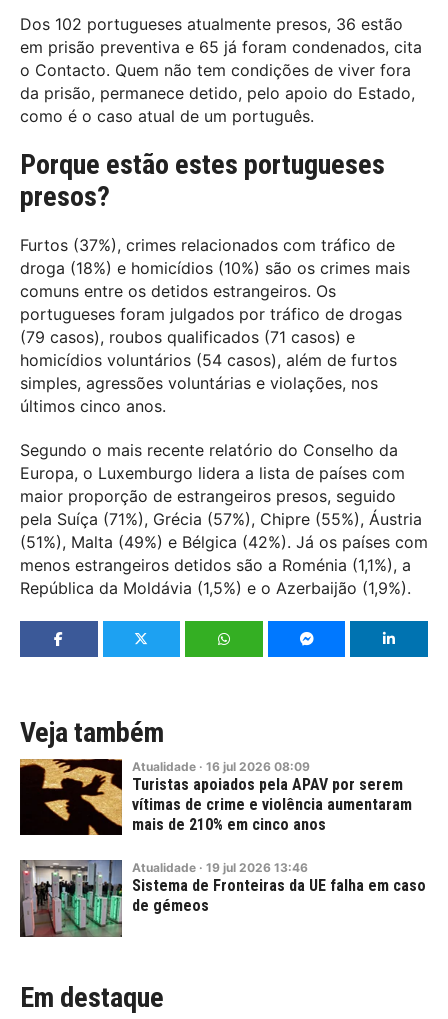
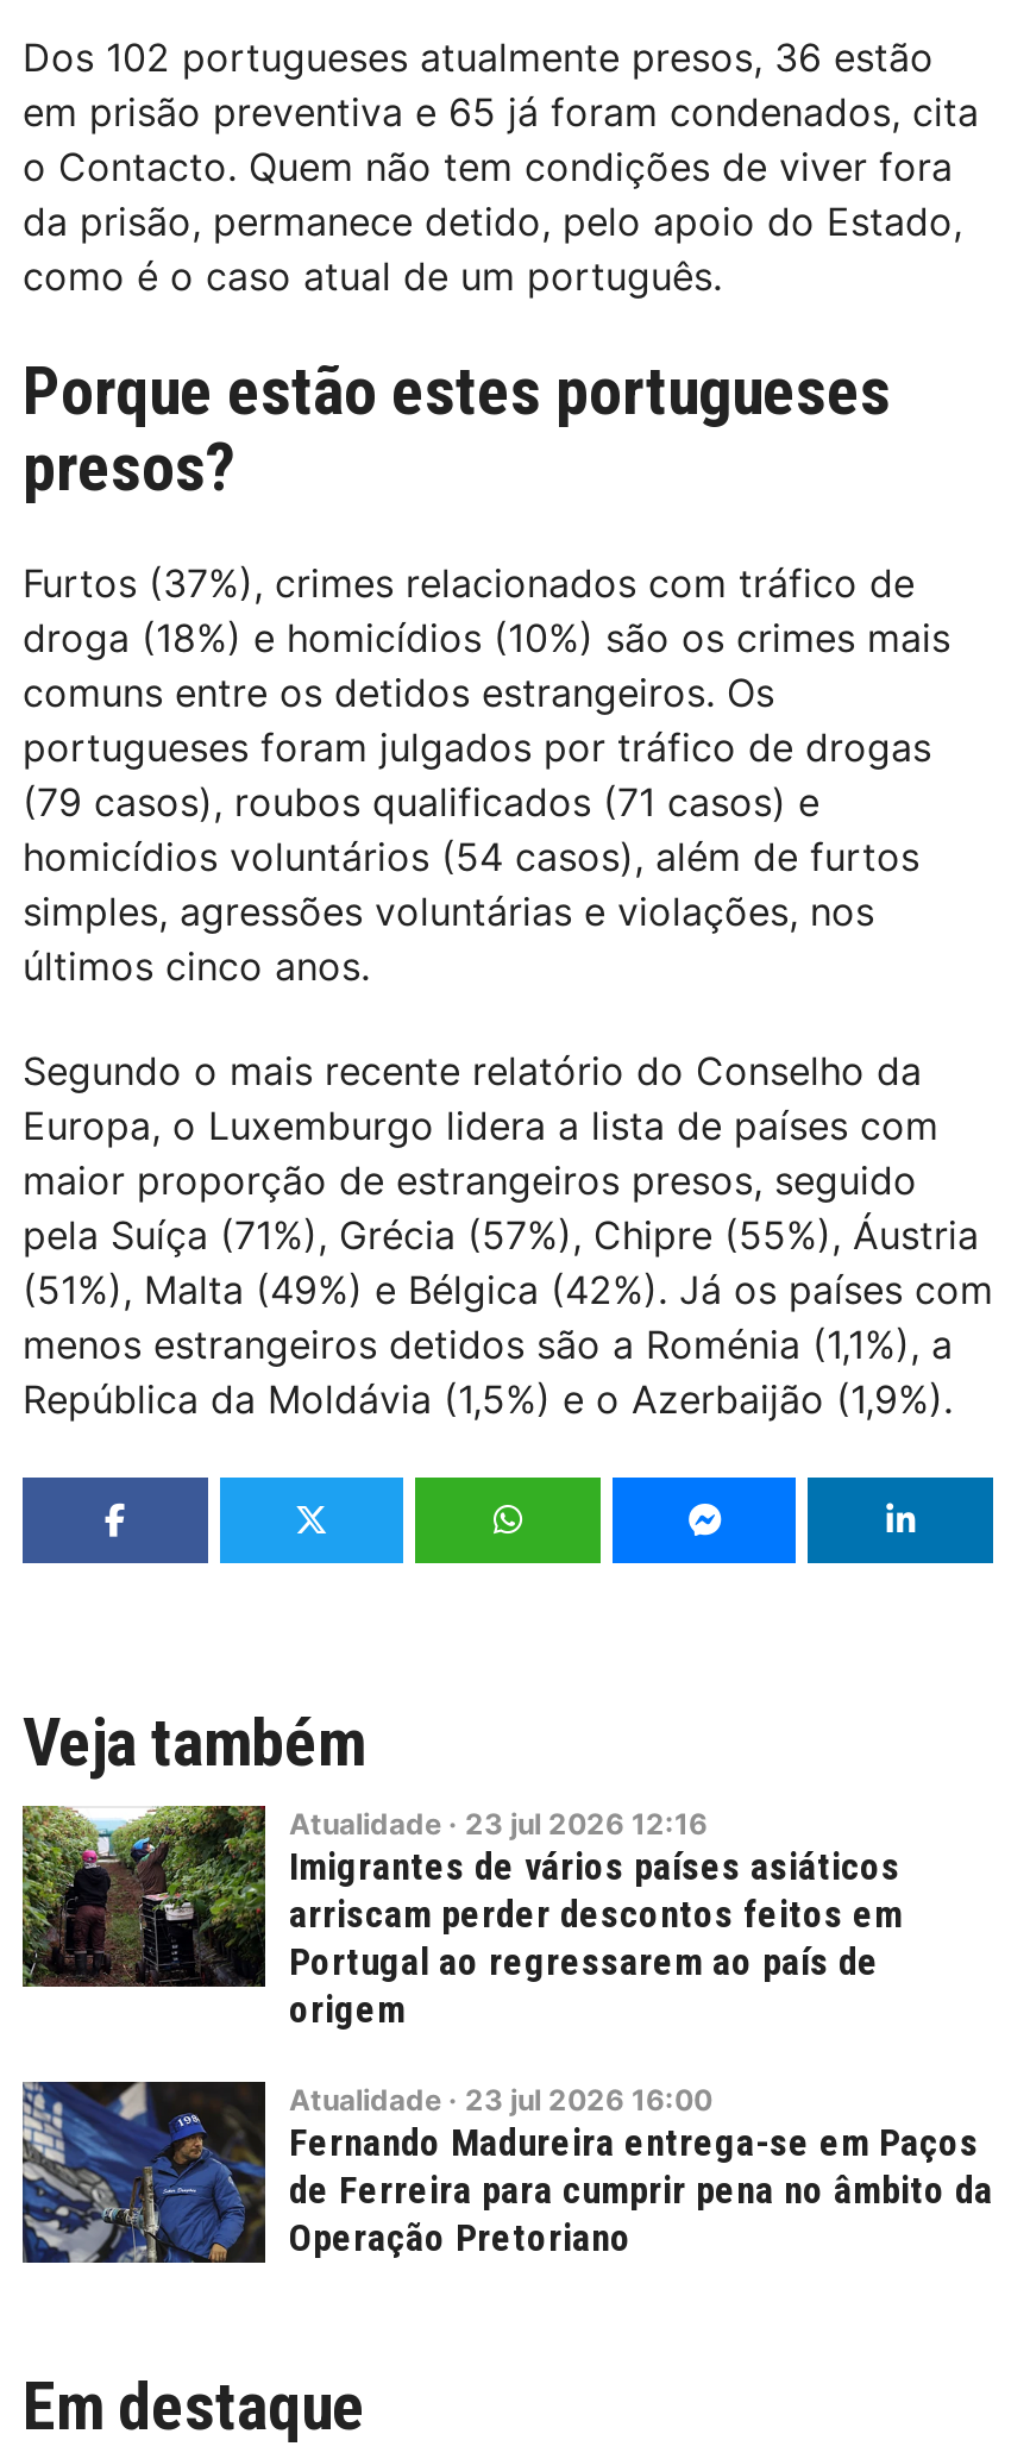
- [image]
- Atualidade · 16 jul 2026 08:09
- Turistas apoiados pela APAV por serem
- vítimas de crime e violência aumentaram
- mais de 210% em cinco anos
+ [image]
+ Atualidade · 23 jul 2026 12:16
+ Imigrantes de vários países asiáticos
+ arriscam perder descontos feitos em
+ Portugal ao regressarem ao país de
+ origem

- [image]
- Atualidade · 19 jul 2026 13:46
- Sistema de Fronteiras da UE falha em caso
- de gémeos
+ [image]
+ Atualidade · 23 jul 2026 16:00
+ Fernando Madureira entrega-se em Paços
+ de Ferreira para cumprir pena no âmbito da
+ Operação Pretoriano
